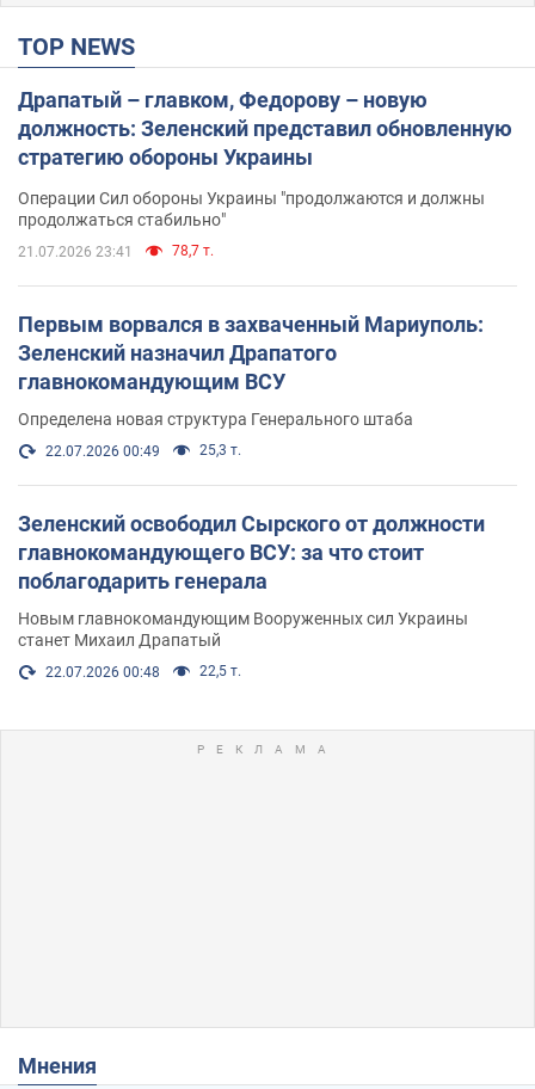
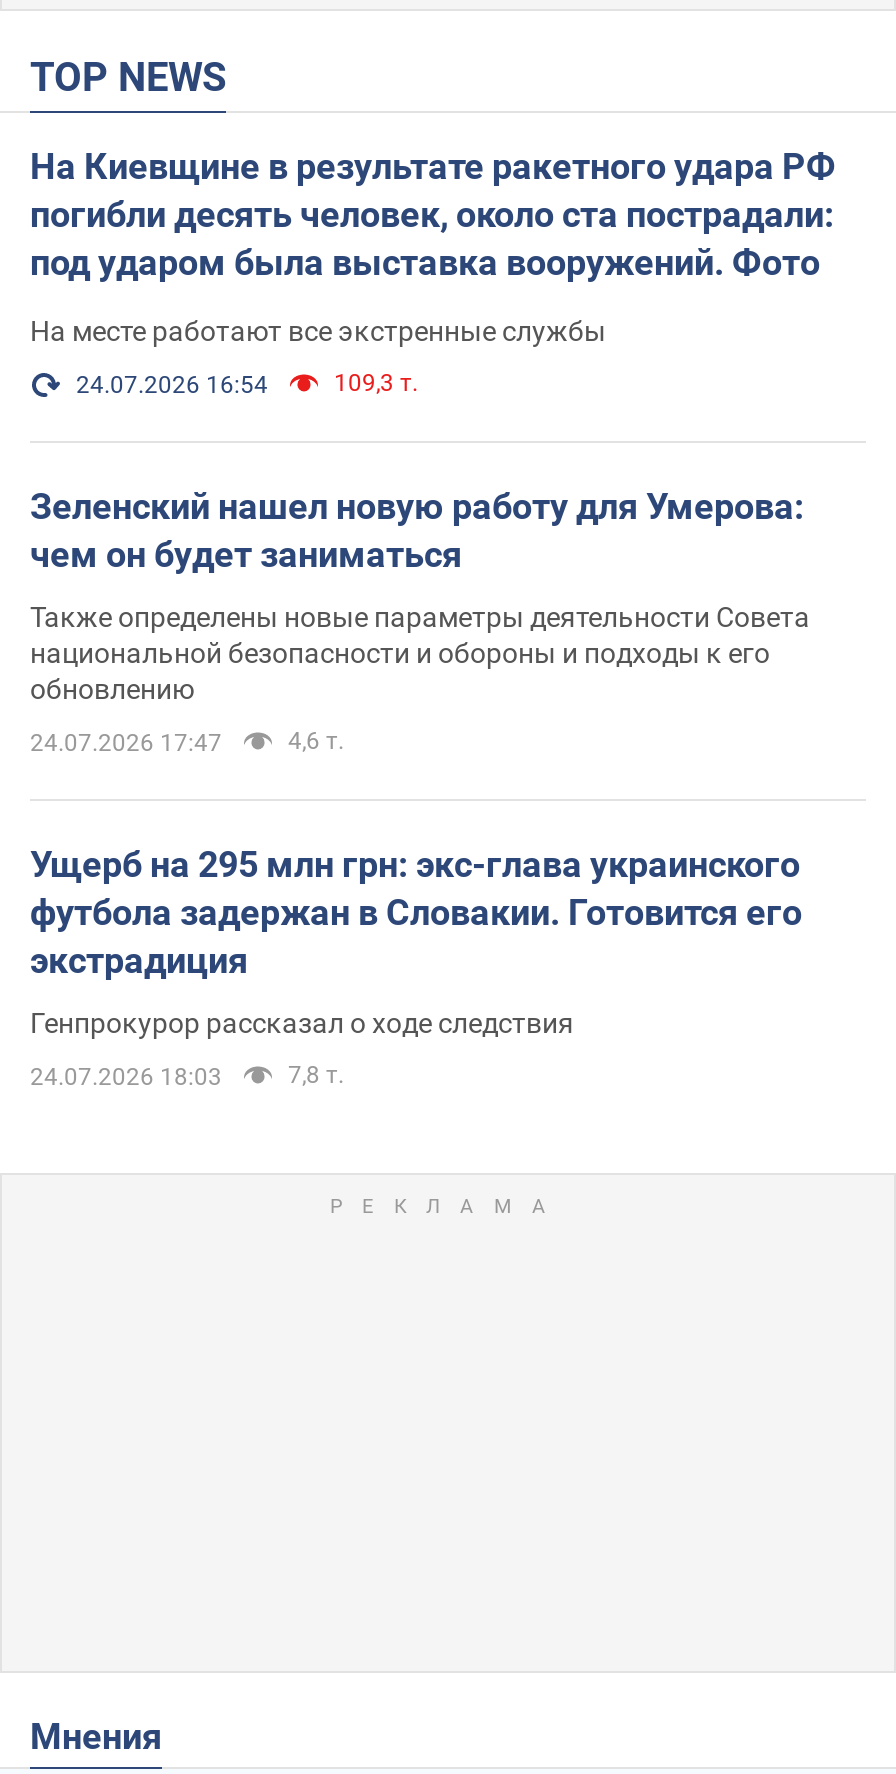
- Драпатый – главком, Федорову – новую
- должность: Зеленский представил обновленную
- стратегию обороны Украины
+ На Киевщине в результате ракетного удара РФ
+ погибли десять человек, около ста пострадали:
+ под ударом была выставка вооружений. Фото

- Операции Сил обороны Украины "продолжаются и должны
- продолжаться стабильно"
+ На месте работают все экстренные службы

- 21.07.2026 23:41
- 78,7 т.
+ 24.07.2026 16:54
+ 109,3 т.

- Первым ворвался в захваченный Мариуполь:
- Зеленский назначил Драпатого
- главнокомандующим ВСУ
+ Зеленский нашел новую работу для Умерова:
+ чем он будет заниматься

- Определена новая структура Генерального штаба
+ Также определены новые параметры деятельности Совета
+ национальной безопасности и обороны и подходы к его
+ обновлению

- 22.07.2026 00:49
- 25,3 т.
+ 24.07.2026 17:47
+ 4,6 т.

- Зеленский освободил Сырского от должности
- главнокомандующего ВСУ: за что стоит
- поблагодарить генерала
+ Ущерб на 295 млн грн: экс-глава украинского
+ футбола задержан в Словакии. Готовится его
+ экстрадиция

- Новым главнокомандующим Вооруженных сил Украины
- станет Михаил Драпатый
+ Генпрокурор рассказал о ходе следствия

- 22.07.2026 00:48
- 22,5 т.
+ 24.07.2026 18:03
+ 7,8 т.
